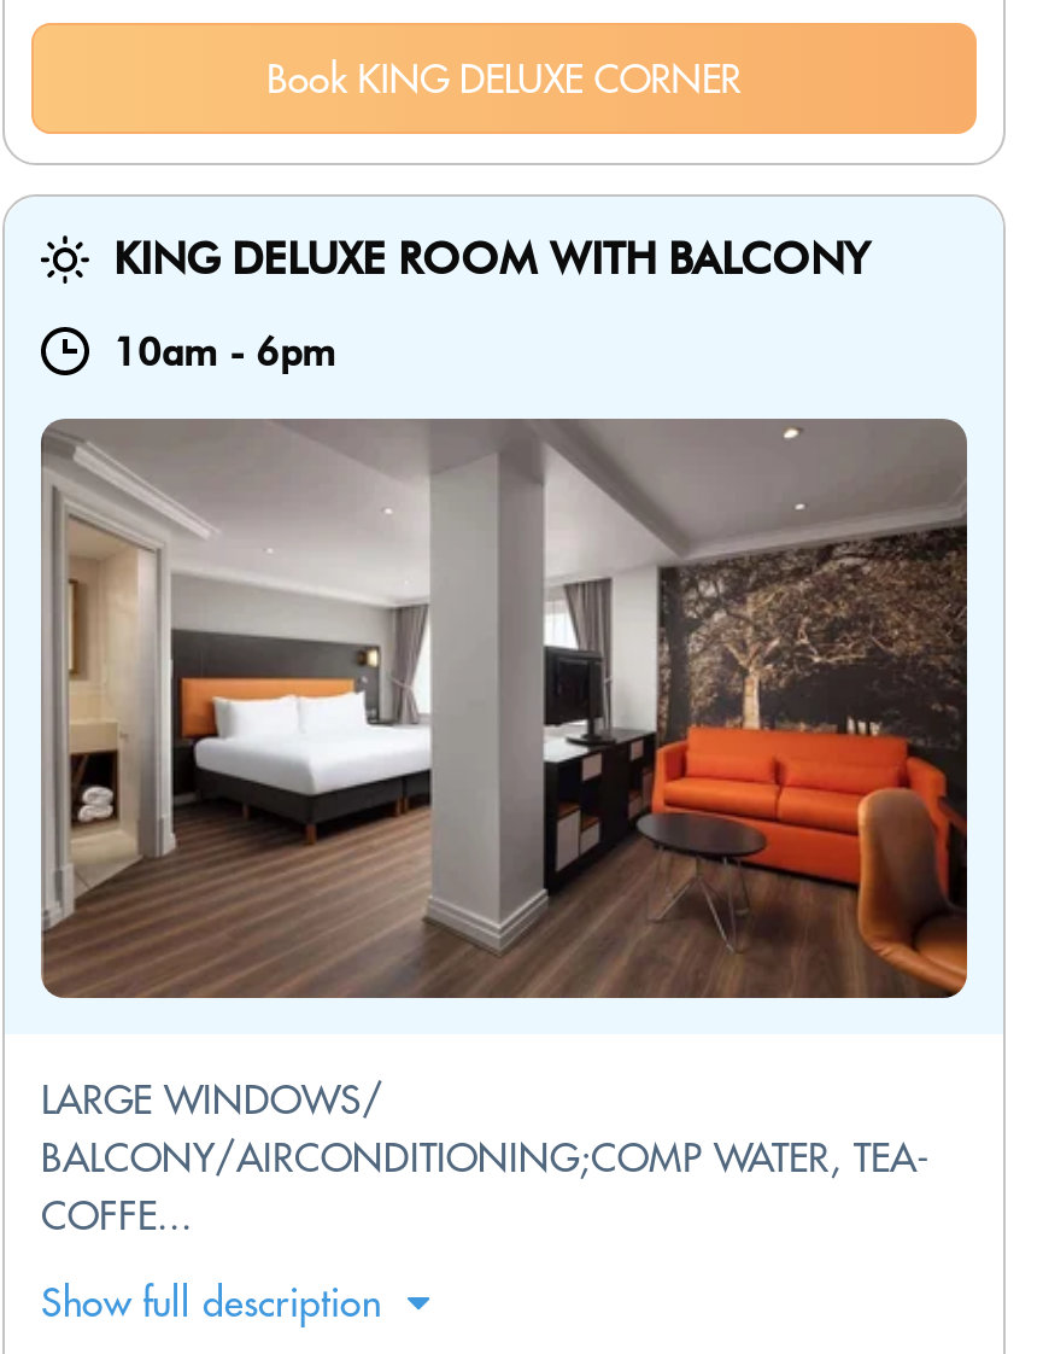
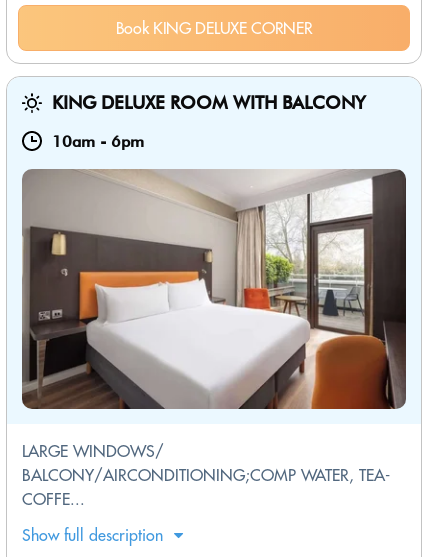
- [image]
+ [image]
